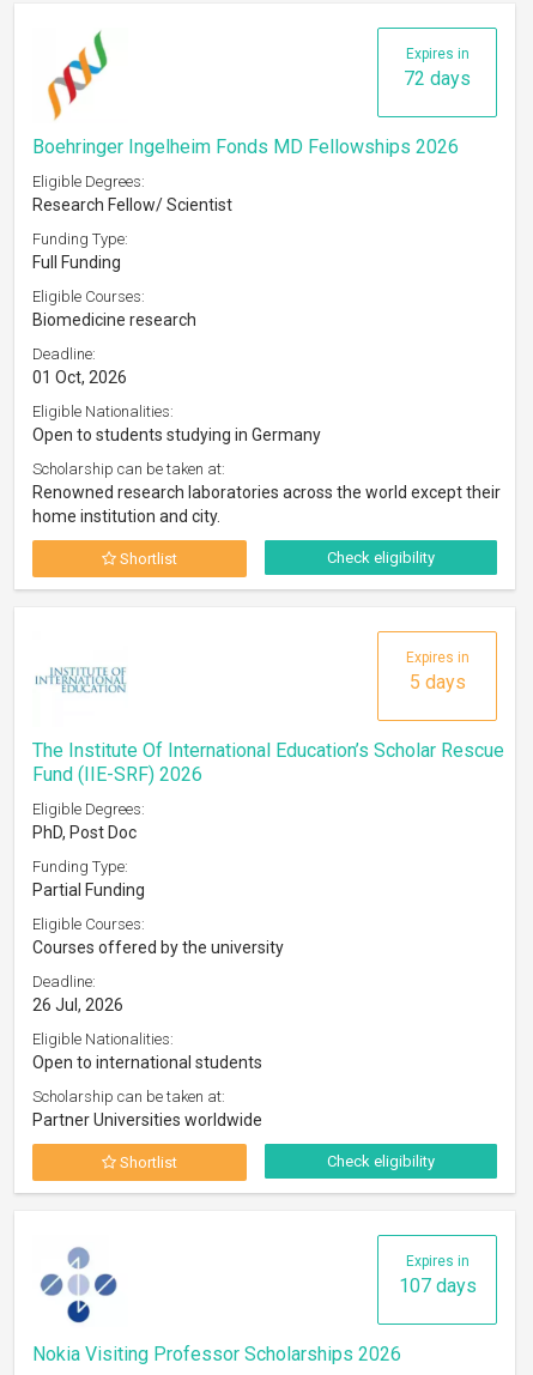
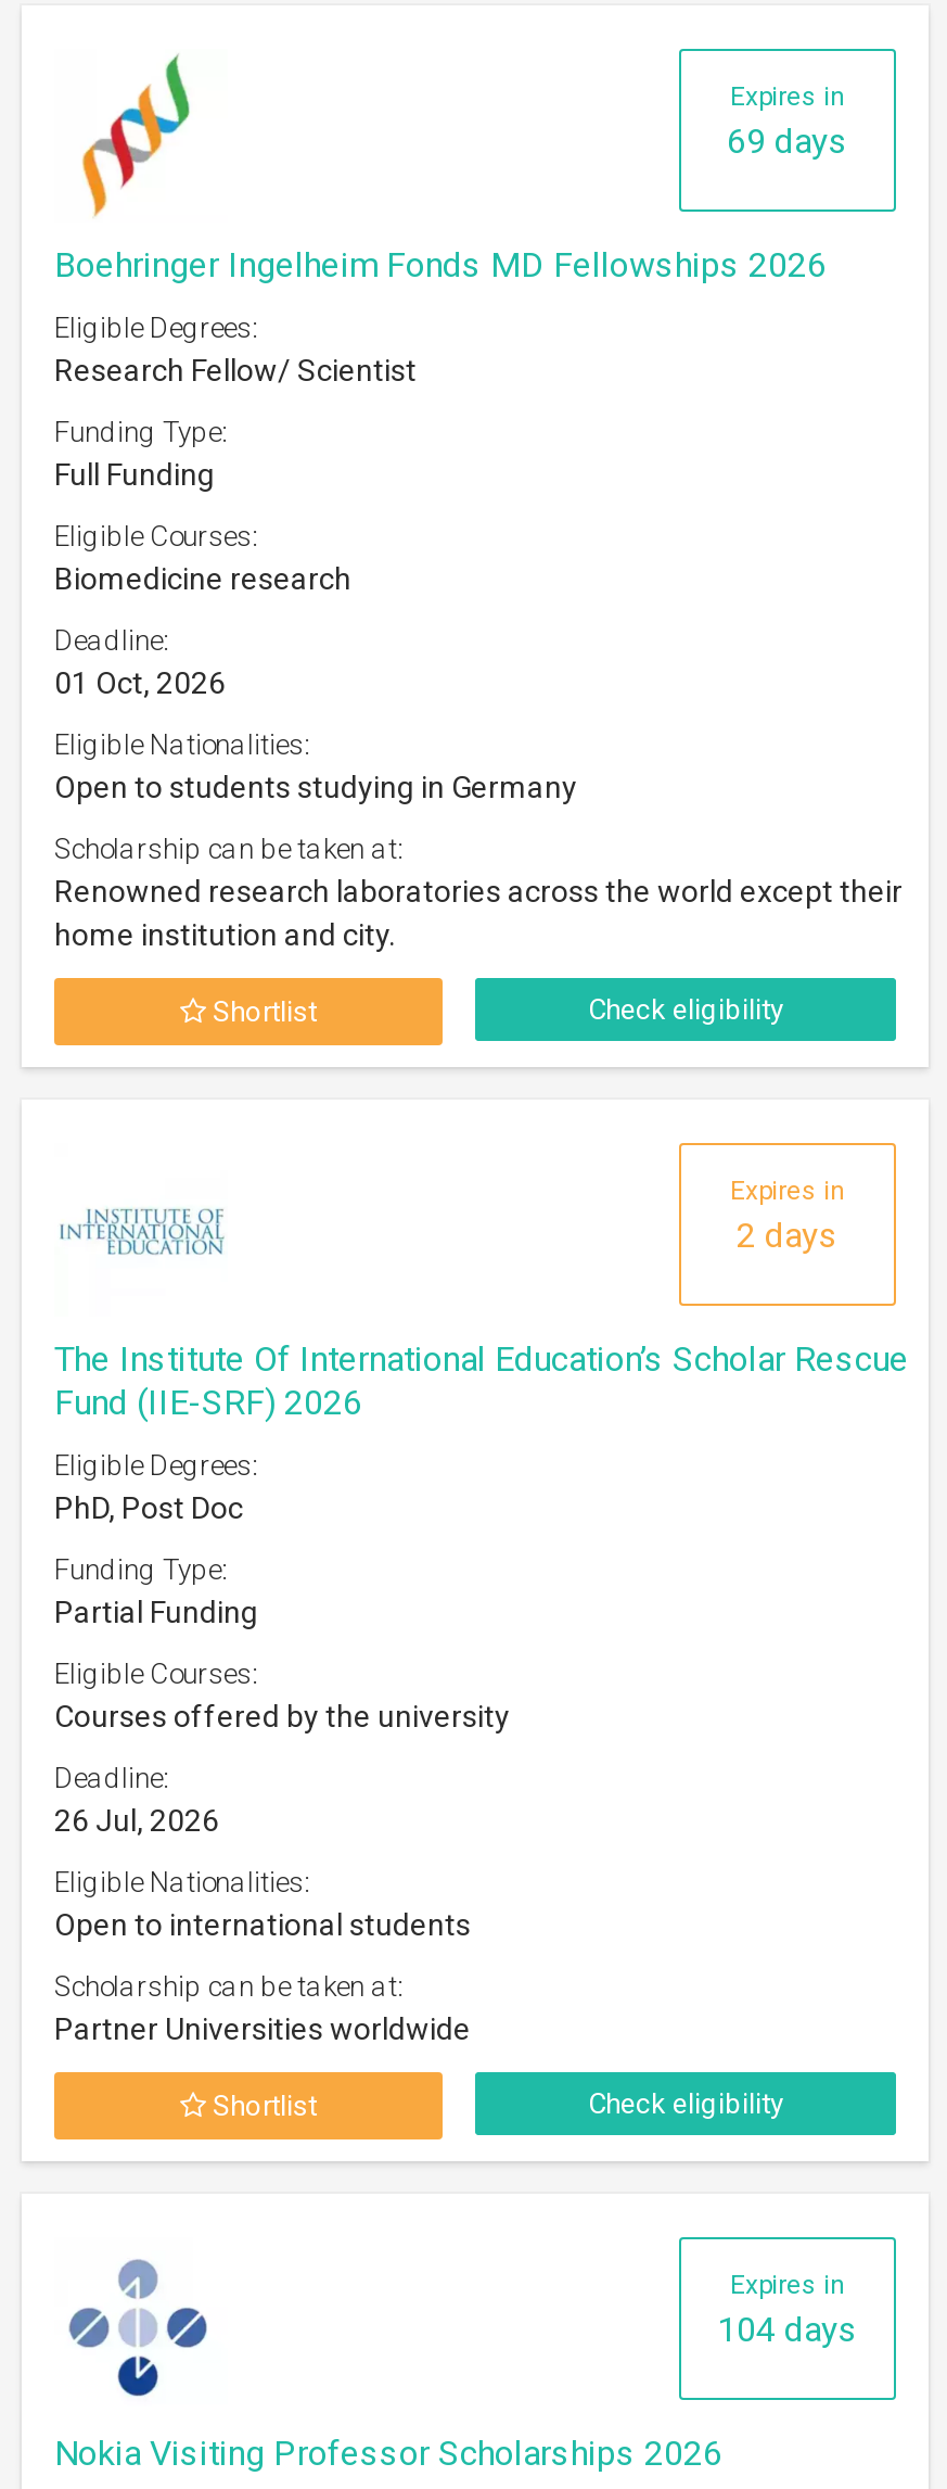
- 72 days
+ 69 days

- 5 days
+ 2 days

- 107 days
+ 104 days
